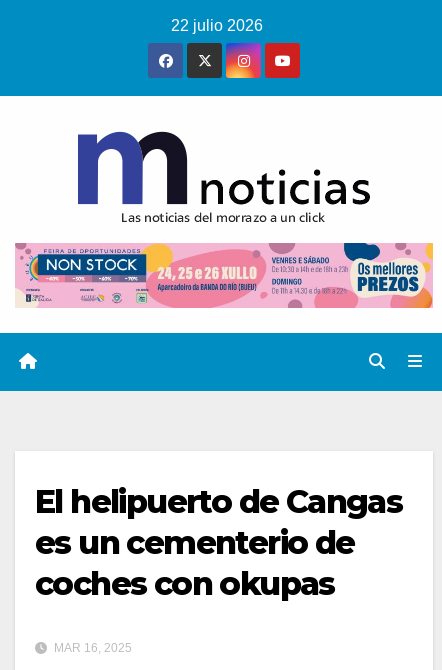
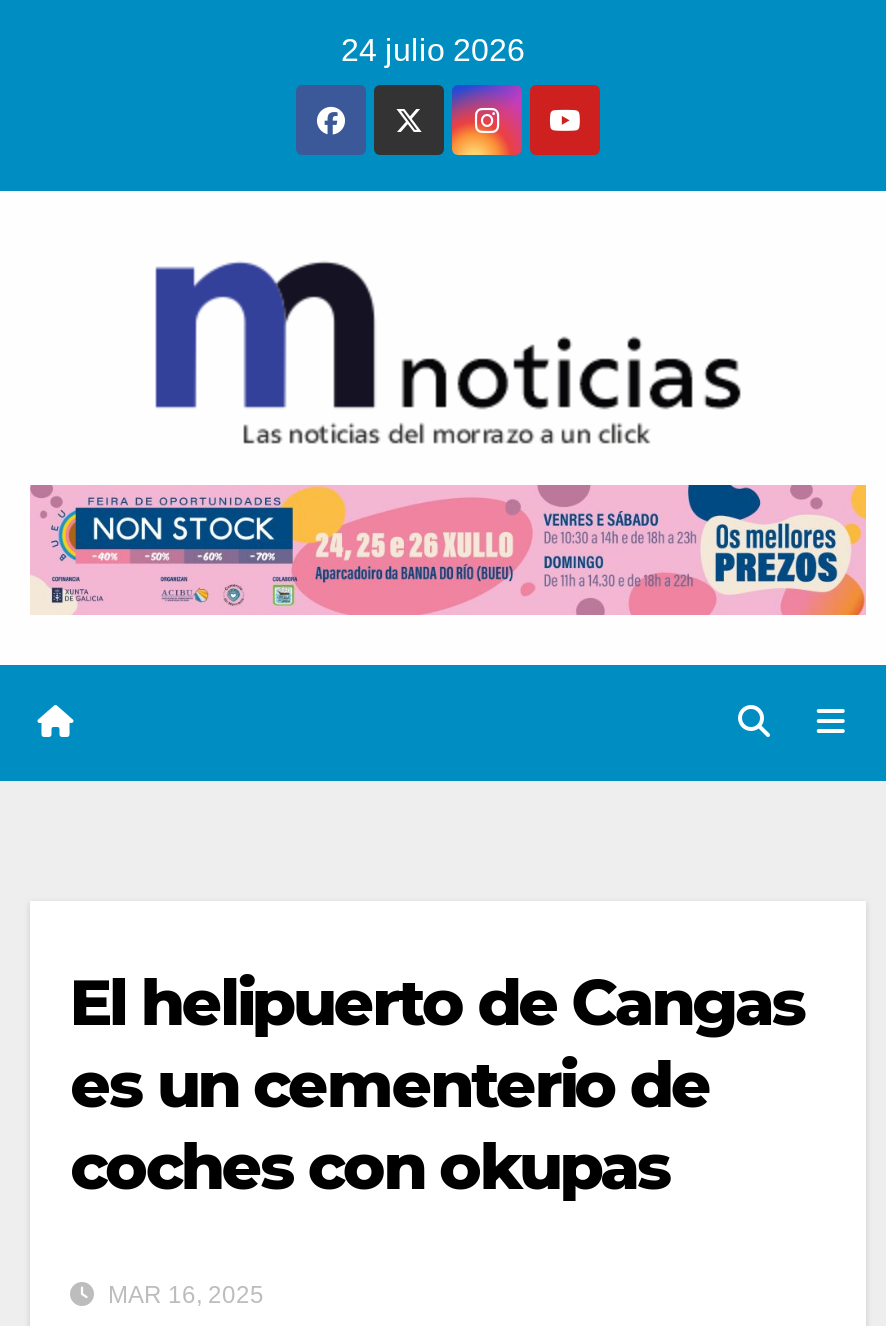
- 22 julio 2026
+ 24 julio 2026
